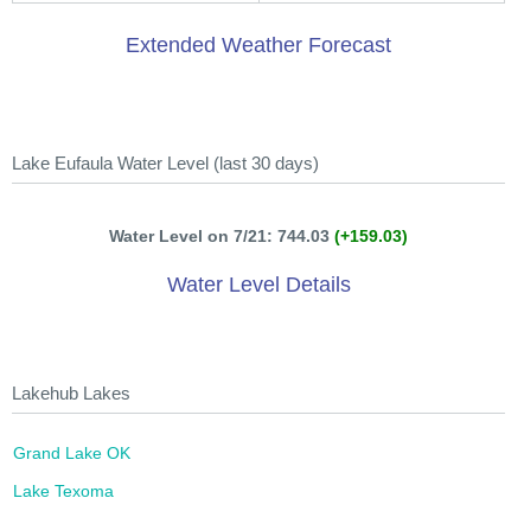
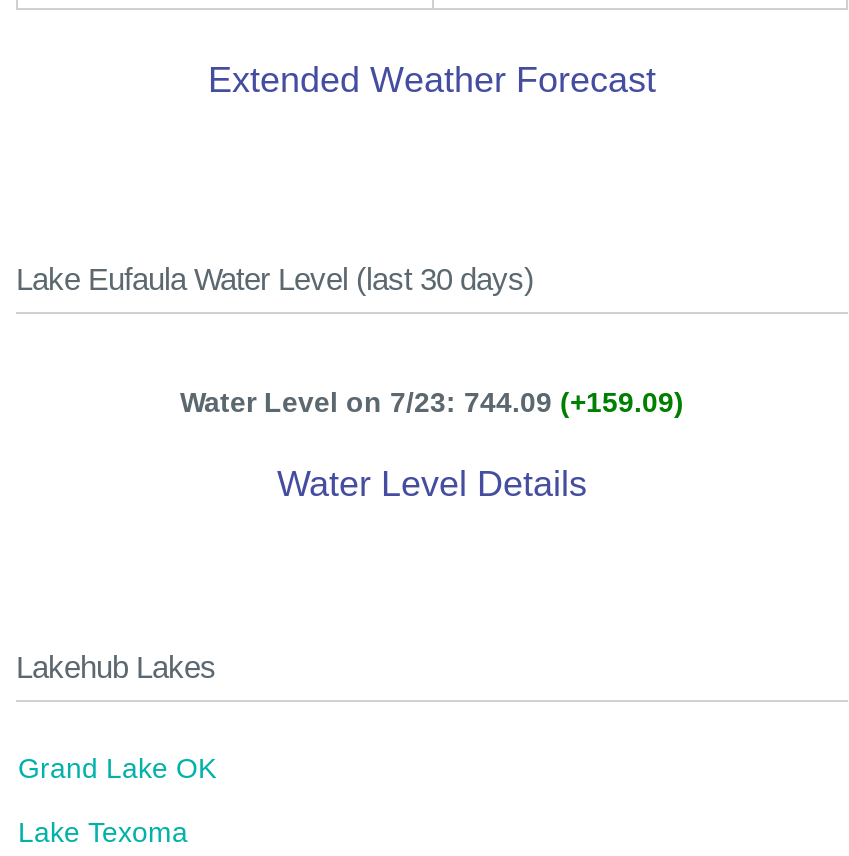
- Water Level on 7/21: 744.03 (+159.03)
+ Water Level on 7/23: 744.09 (+159.09)
